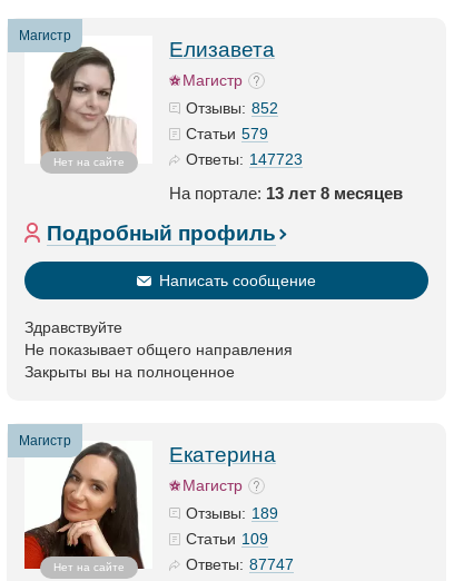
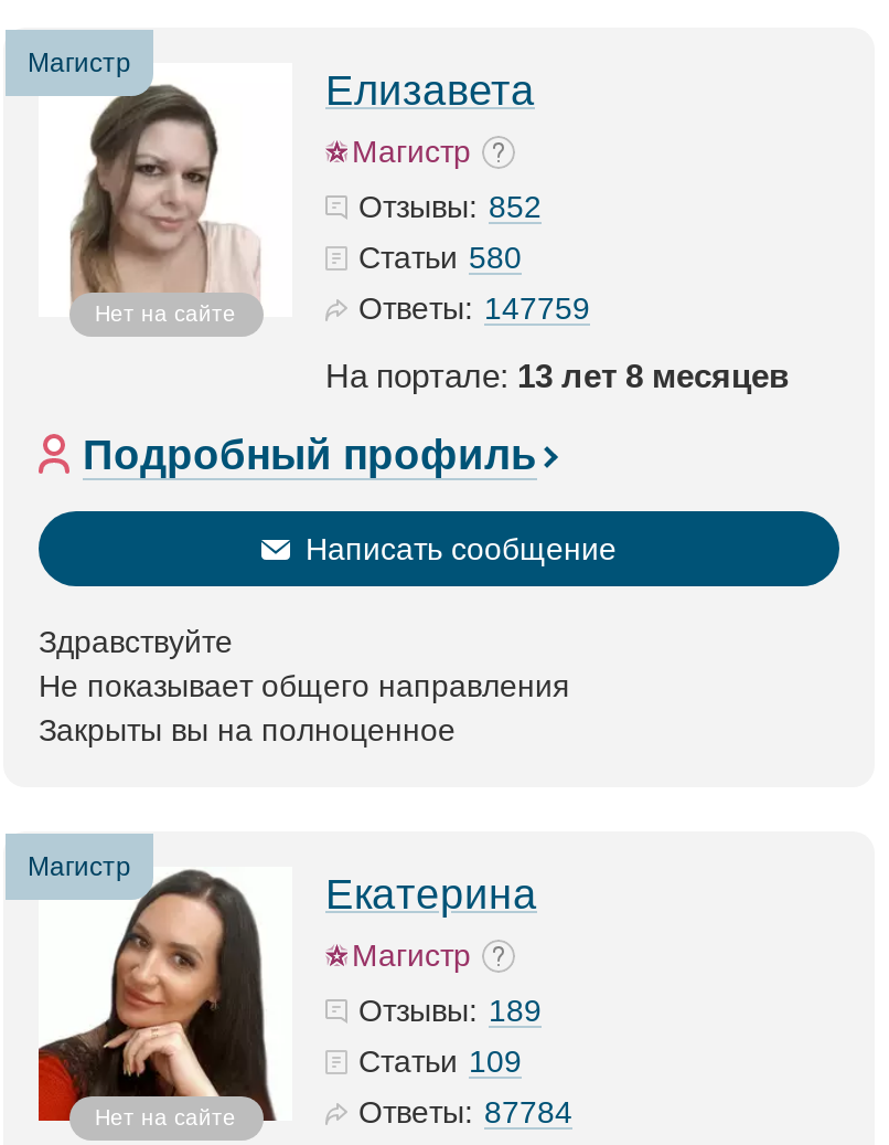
- Статьи 579
+ Статьи 580

- Ответы: 147723
+ Ответы: 147759

- Ответы: 87747
+ Ответы: 87784
